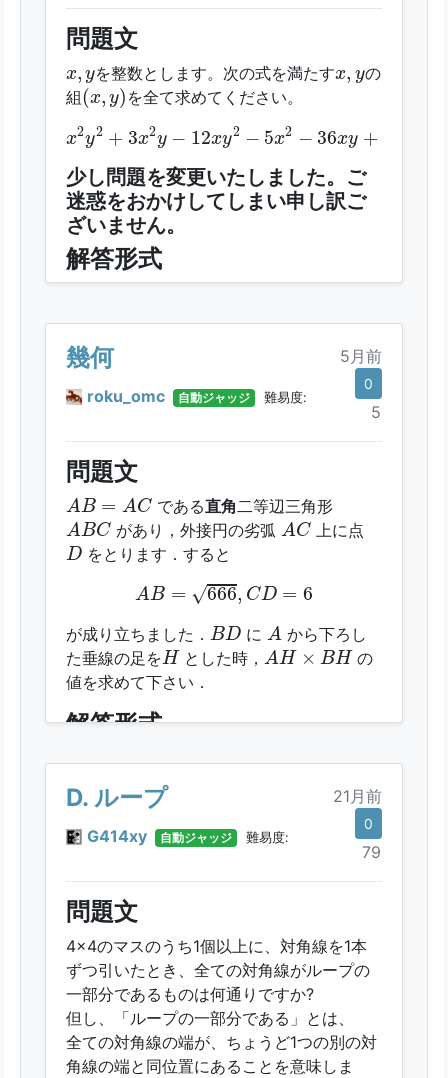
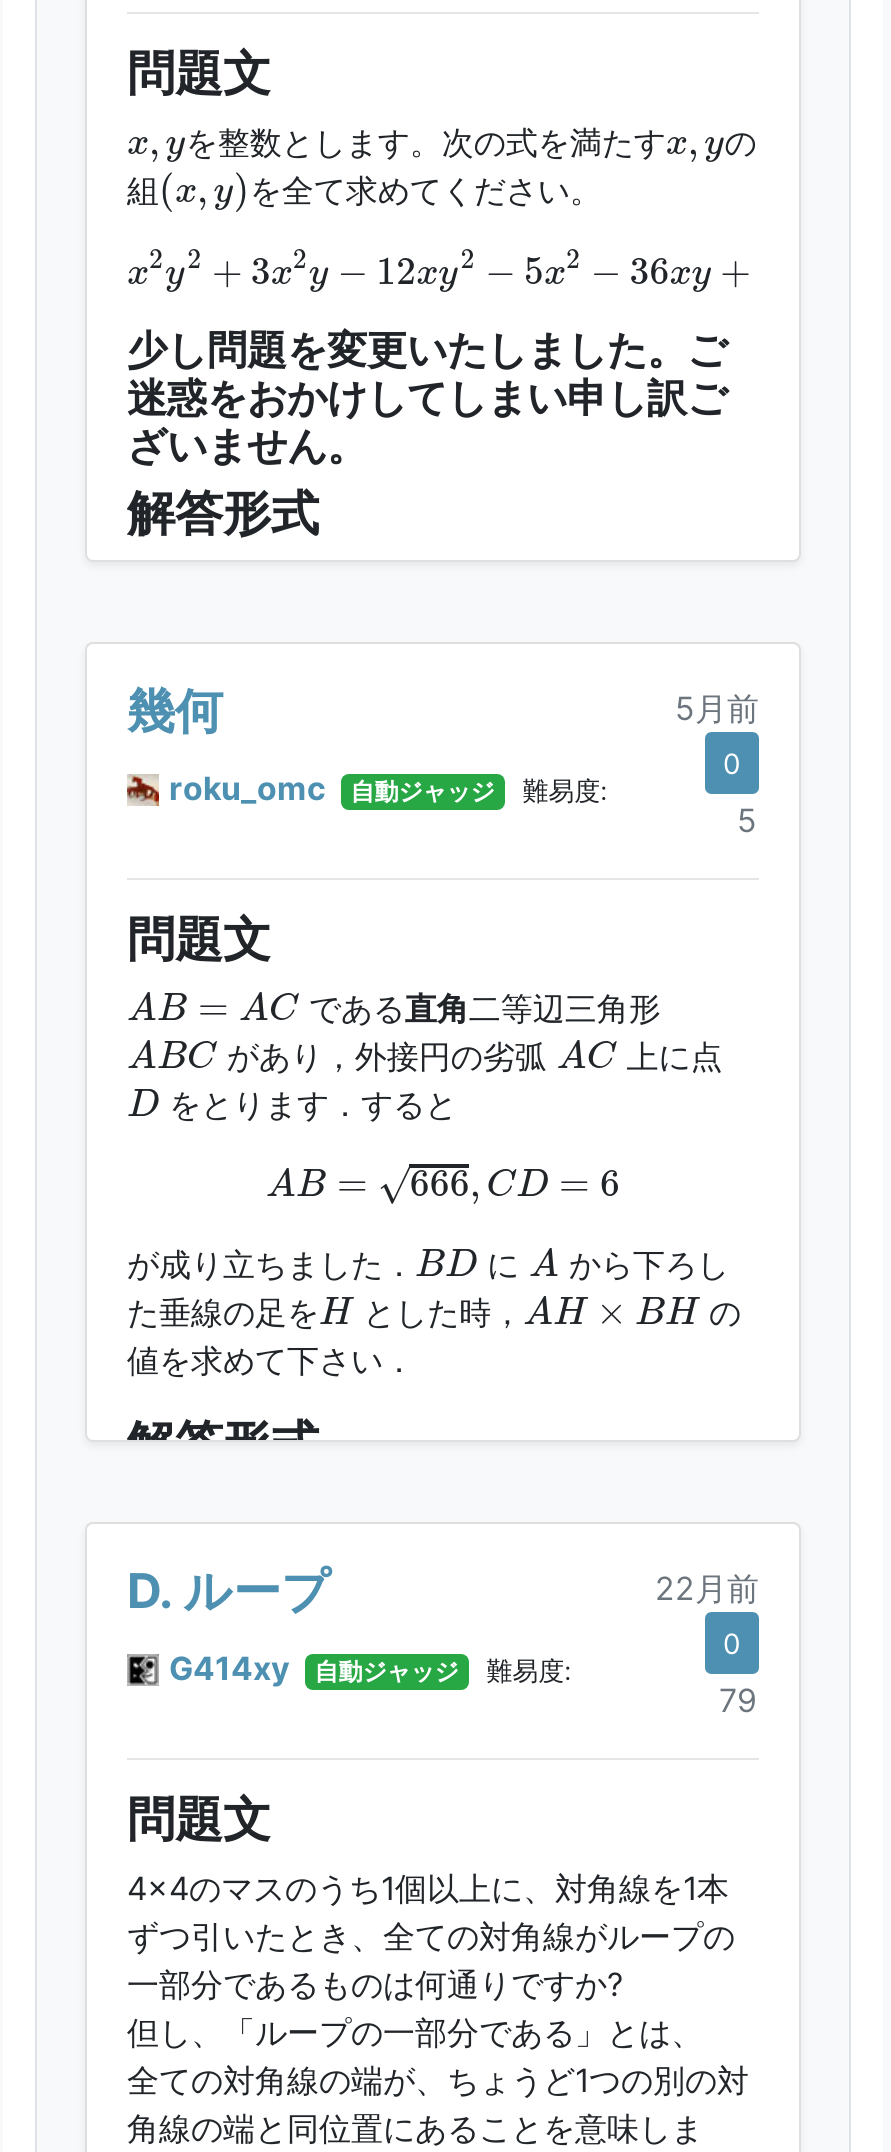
- 21月前
+ 22月前
